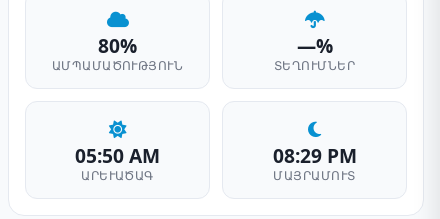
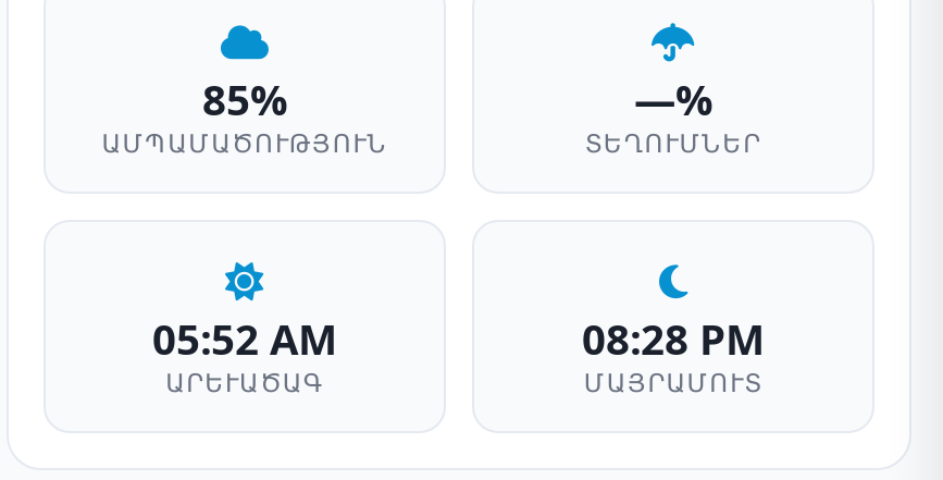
- 80%
+ 85%

- 05:50 AM
+ 05:52 AM

- 08:29 PM
+ 08:28 PM
